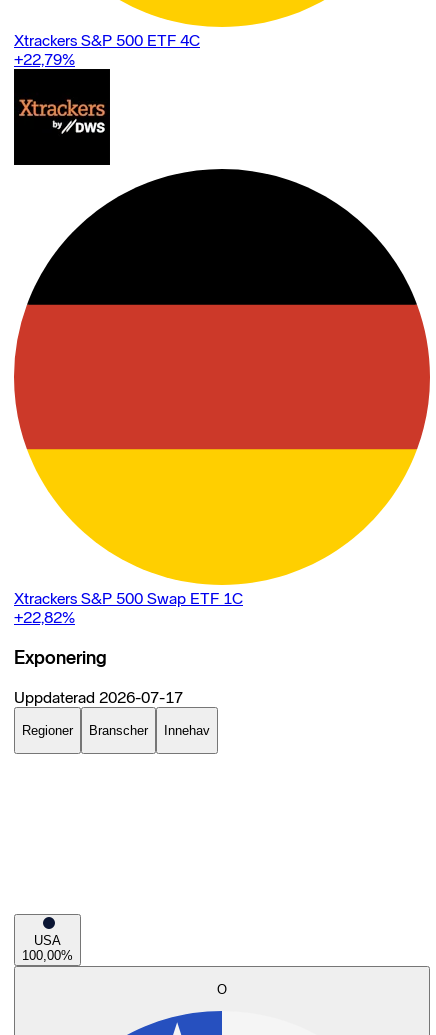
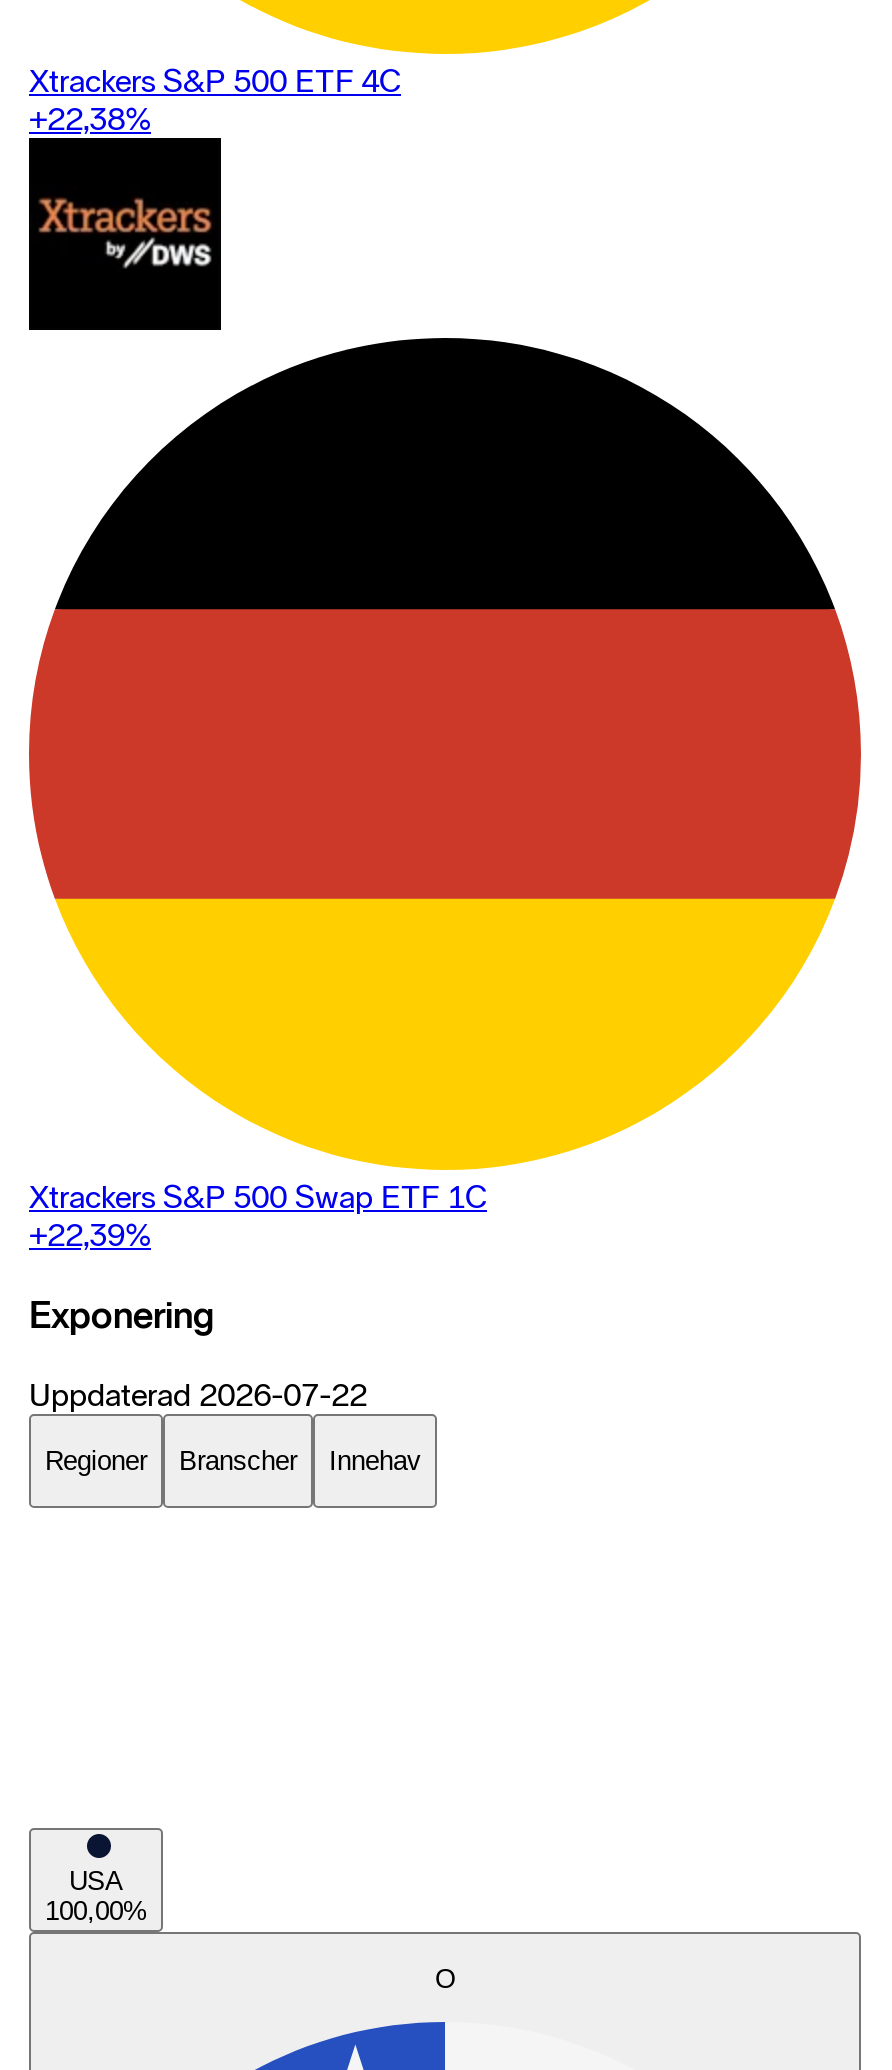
- +22,79%
+ +22,38%

- +22,82%
+ +22,39%

- Uppdaterad 2026-07-17
+ Uppdaterad 2026-07-22
